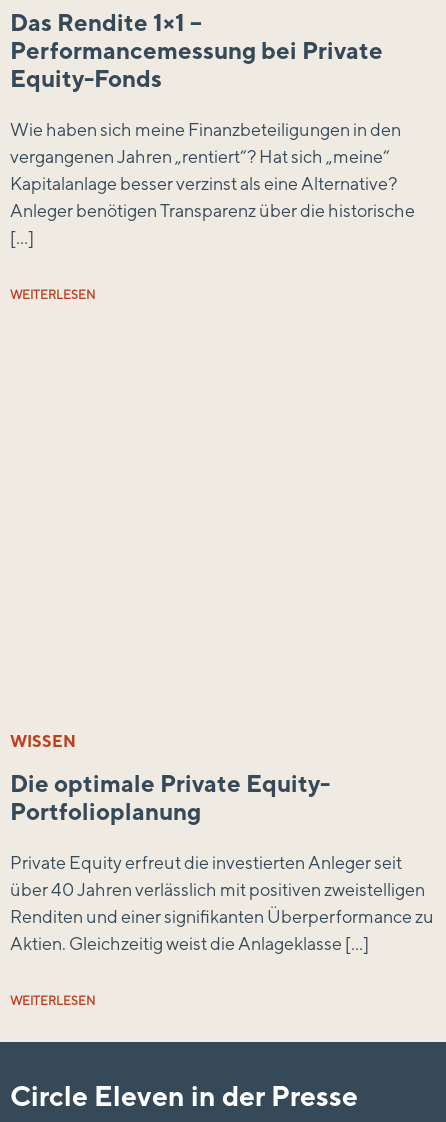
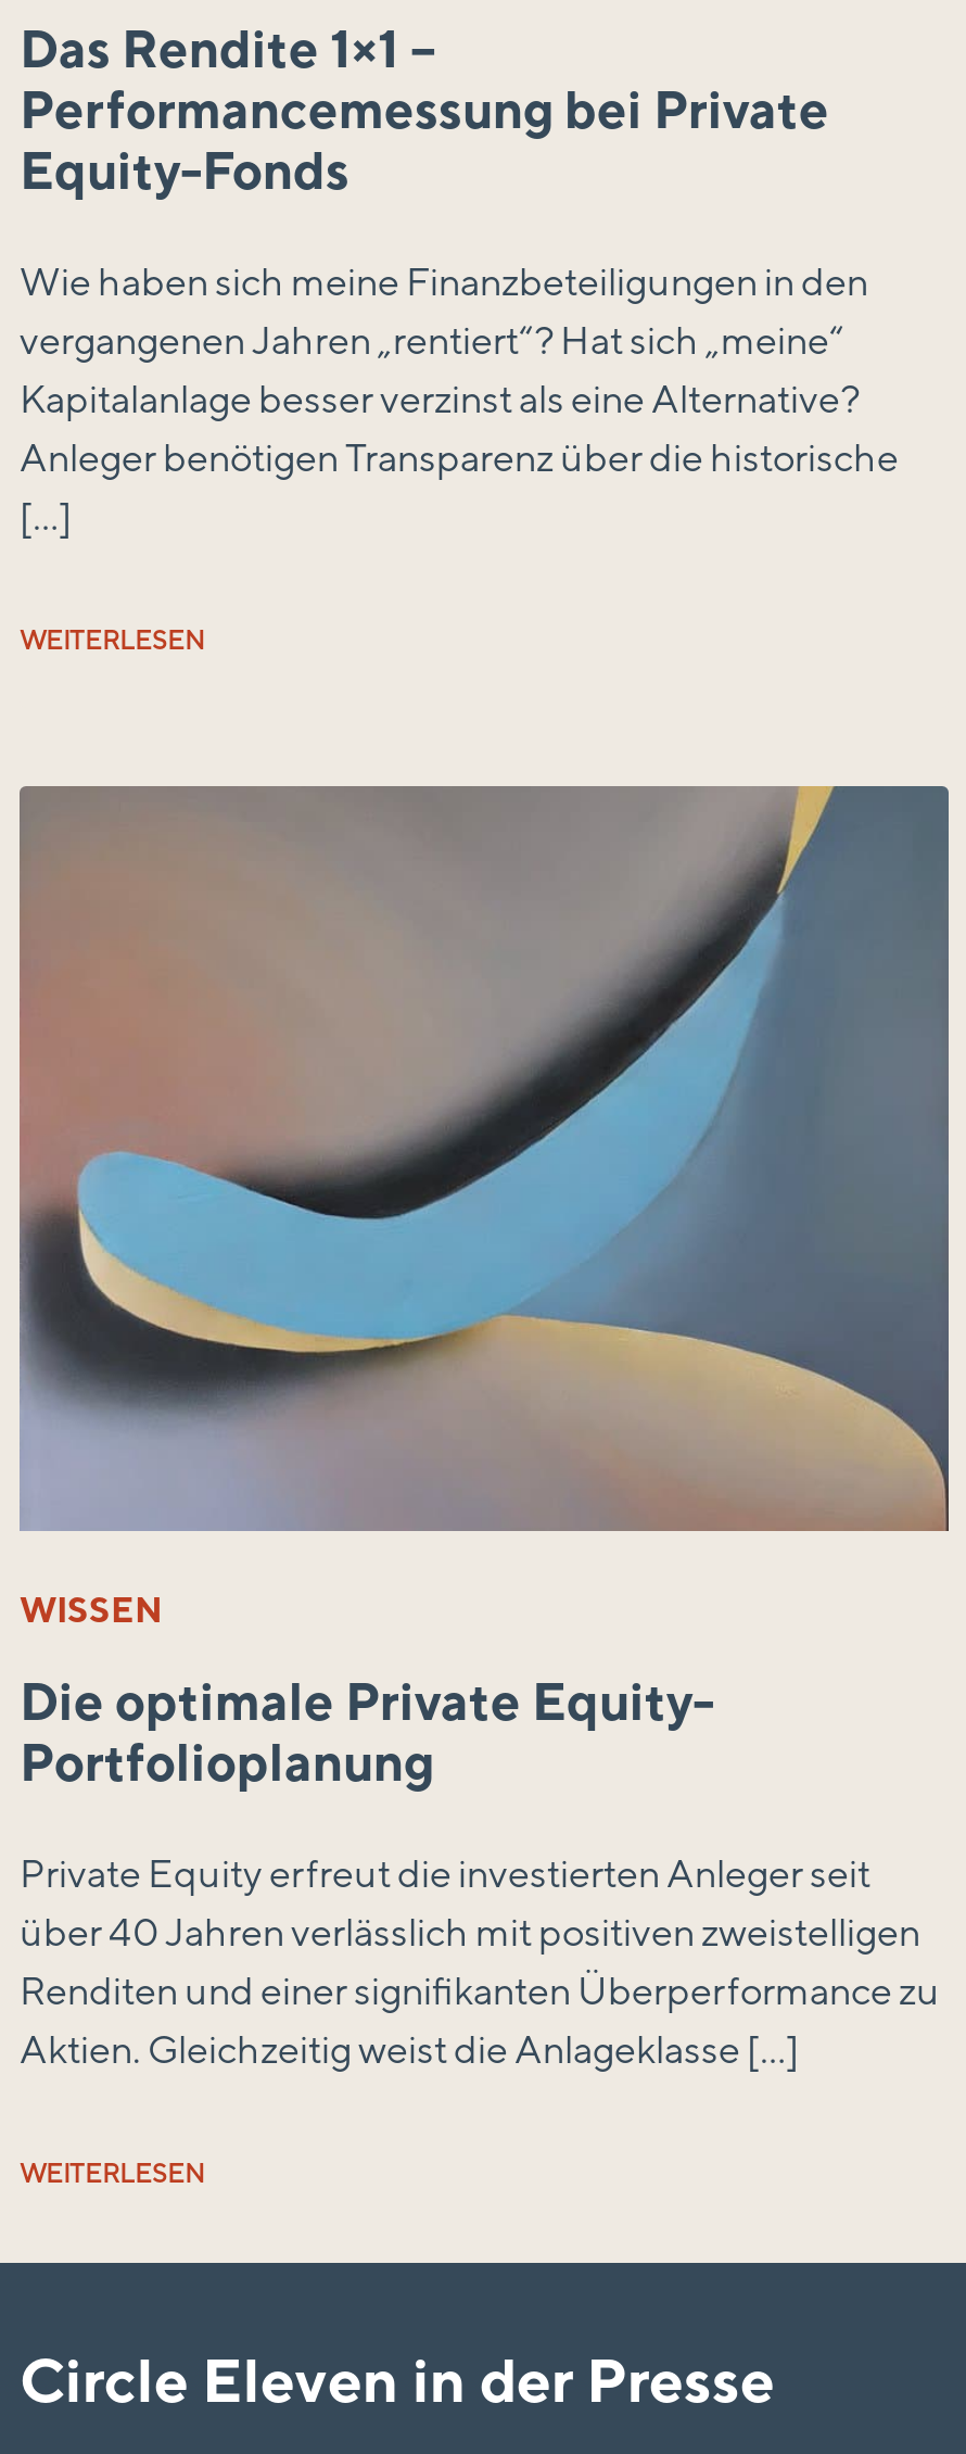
+ [image]
